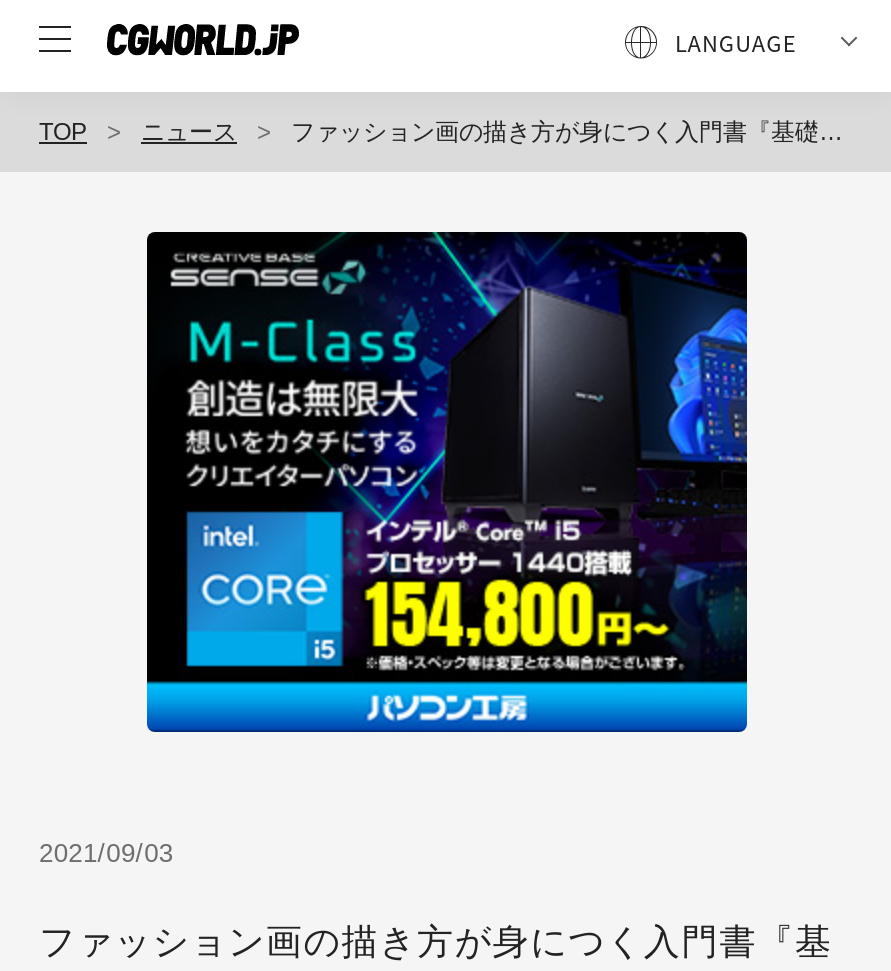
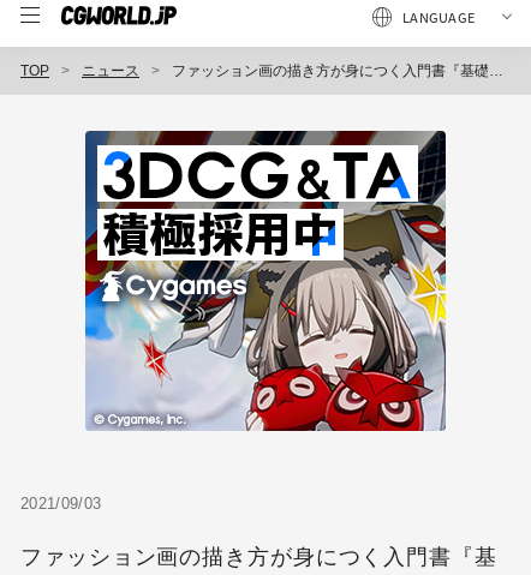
- [image]
+ [image]
